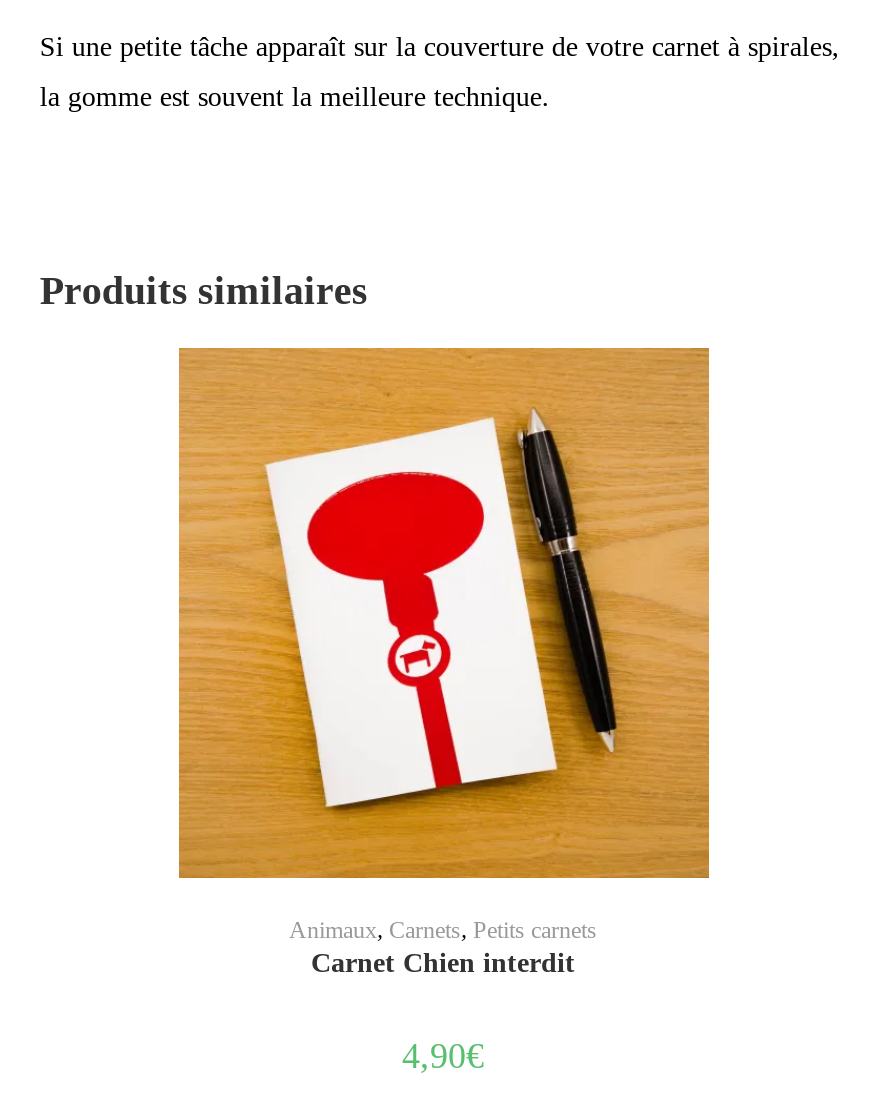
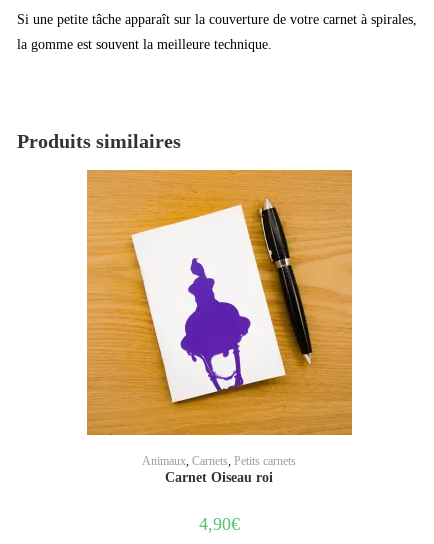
- [image]
+ [image]

- Carnet Chien interdit
+ Carnet Oiseau roi
